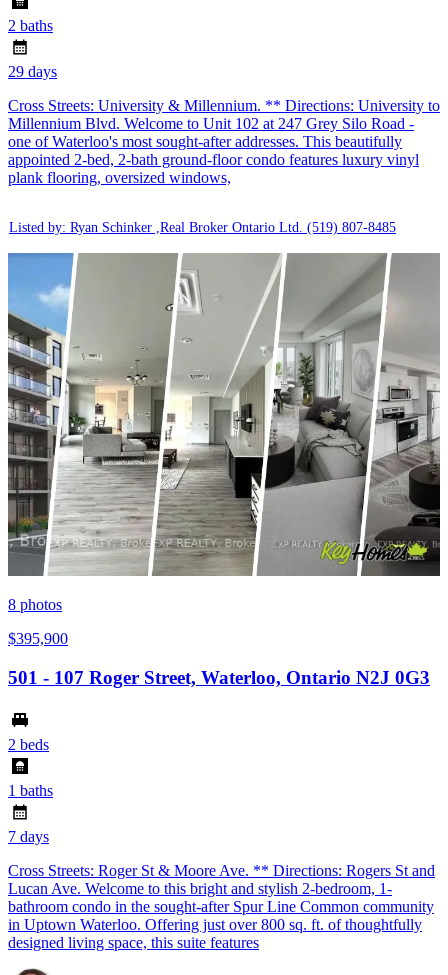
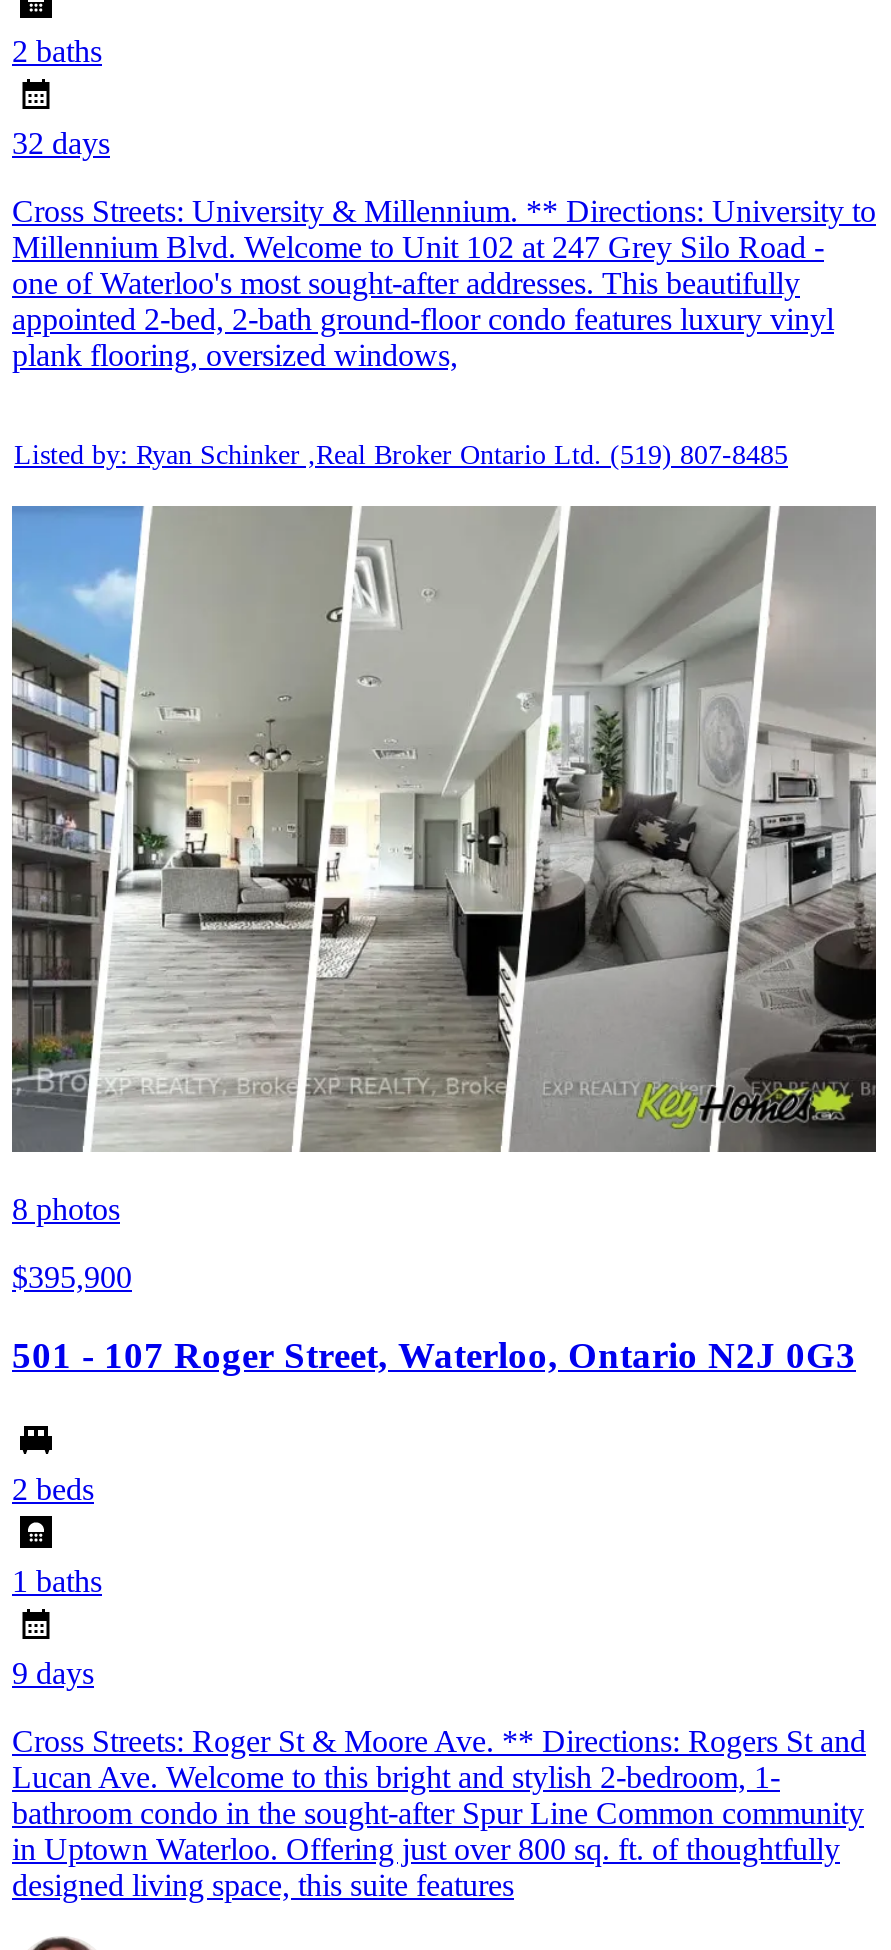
- 29 days
+ 32 days

- 7 days
+ 9 days
